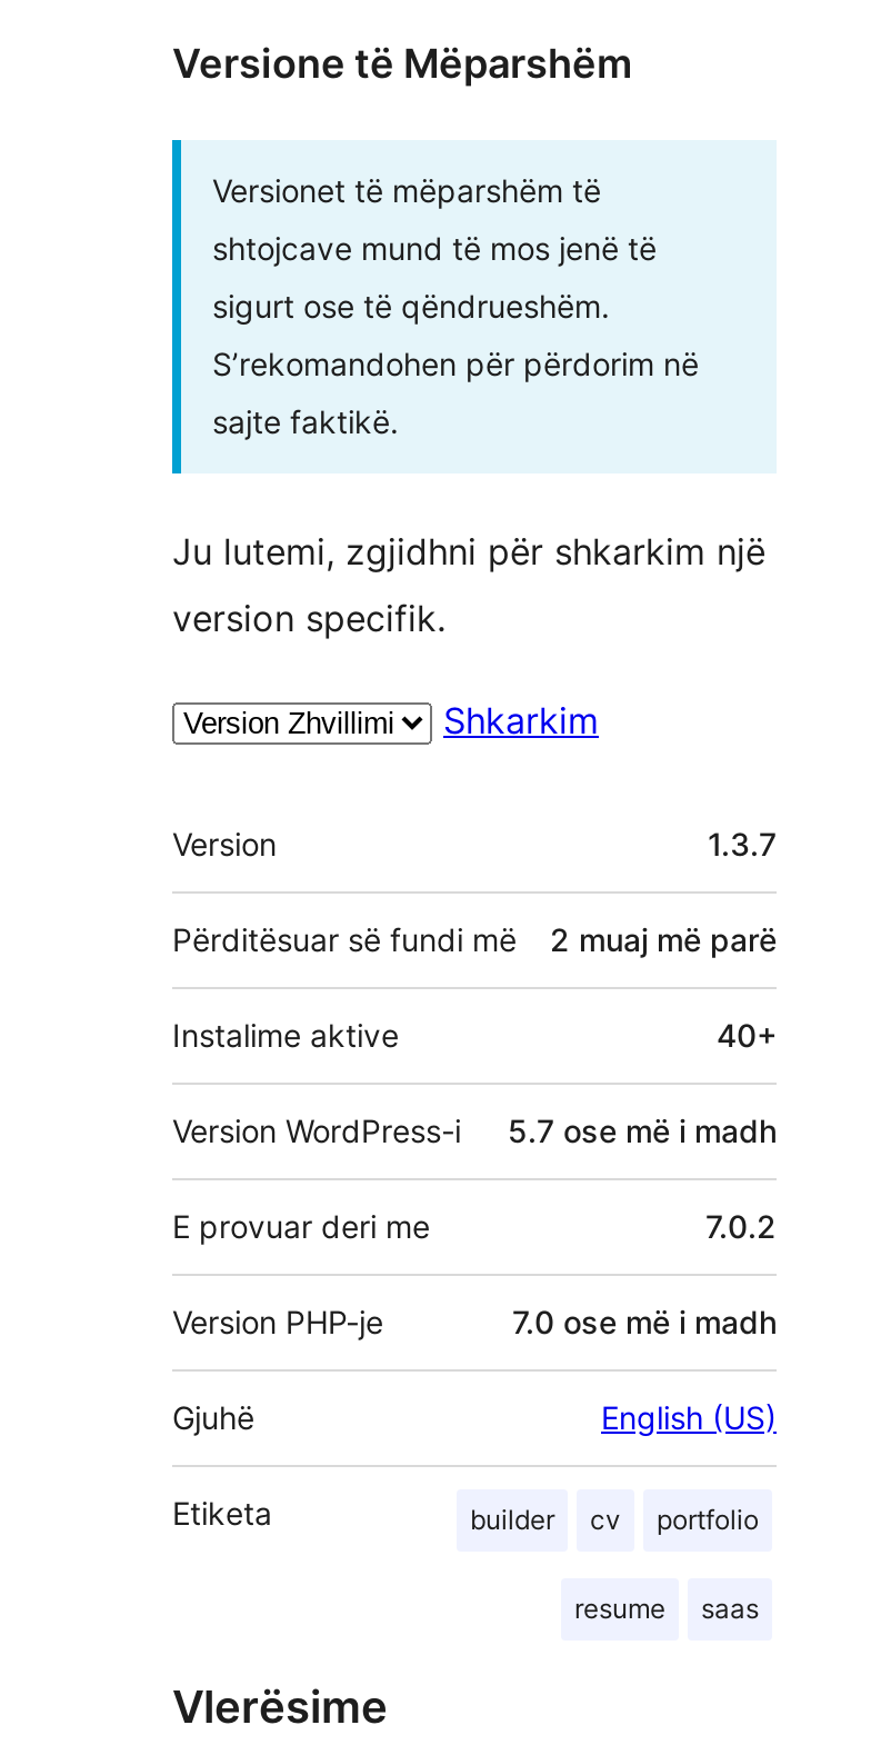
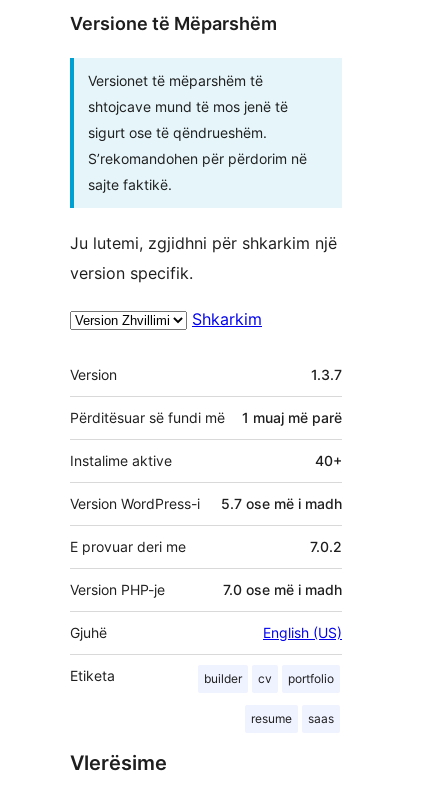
- Përditësuar së fundi më 2 muaj më parë
+ Përditësuar së fundi më 1 muaj më parë
